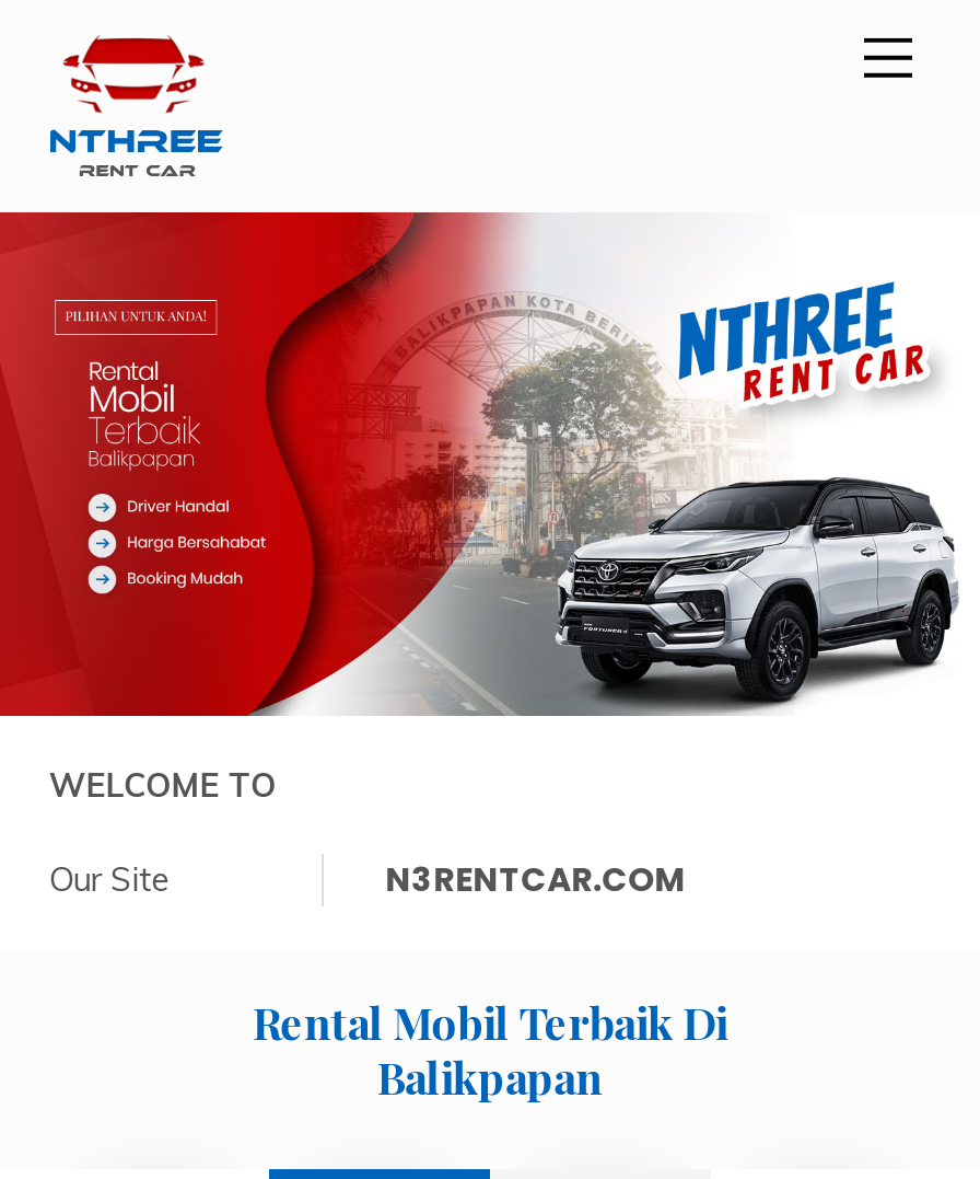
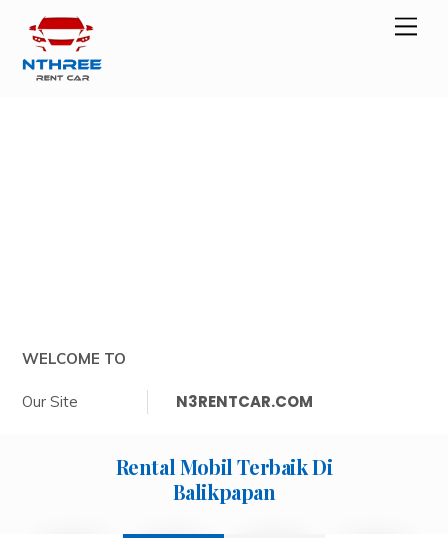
- [image]
